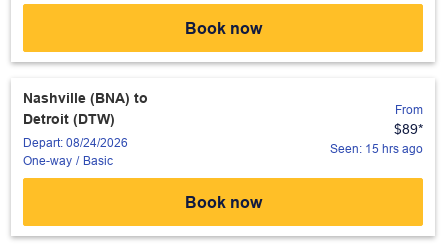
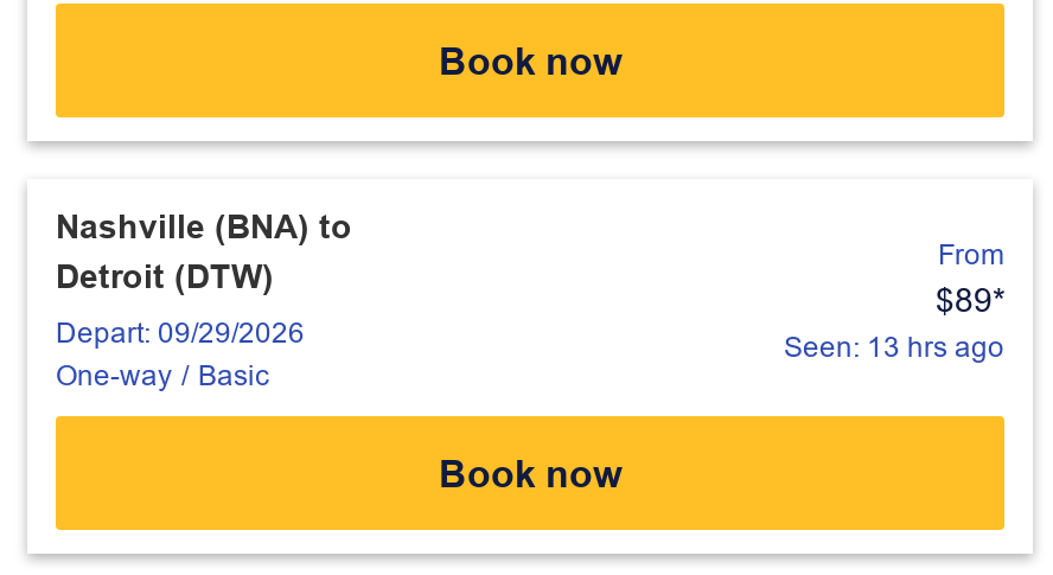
- Depart: 08/24/2026
+ Depart: 09/29/2026

- Seen: 15 hrs ago
+ Seen: 13 hrs ago
